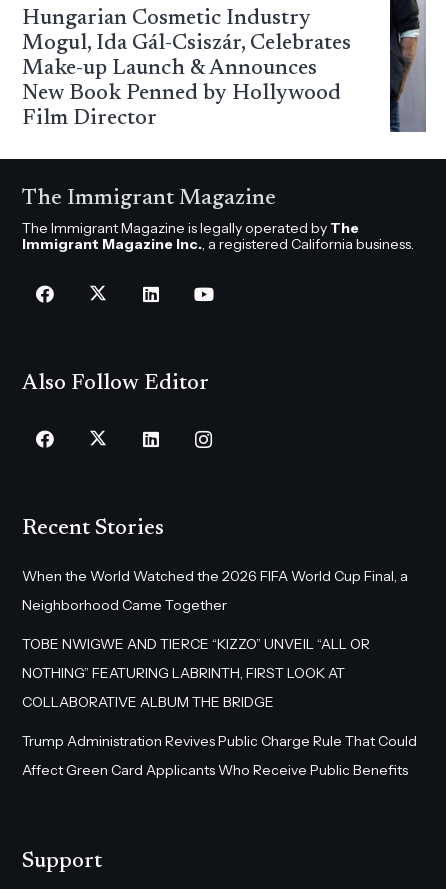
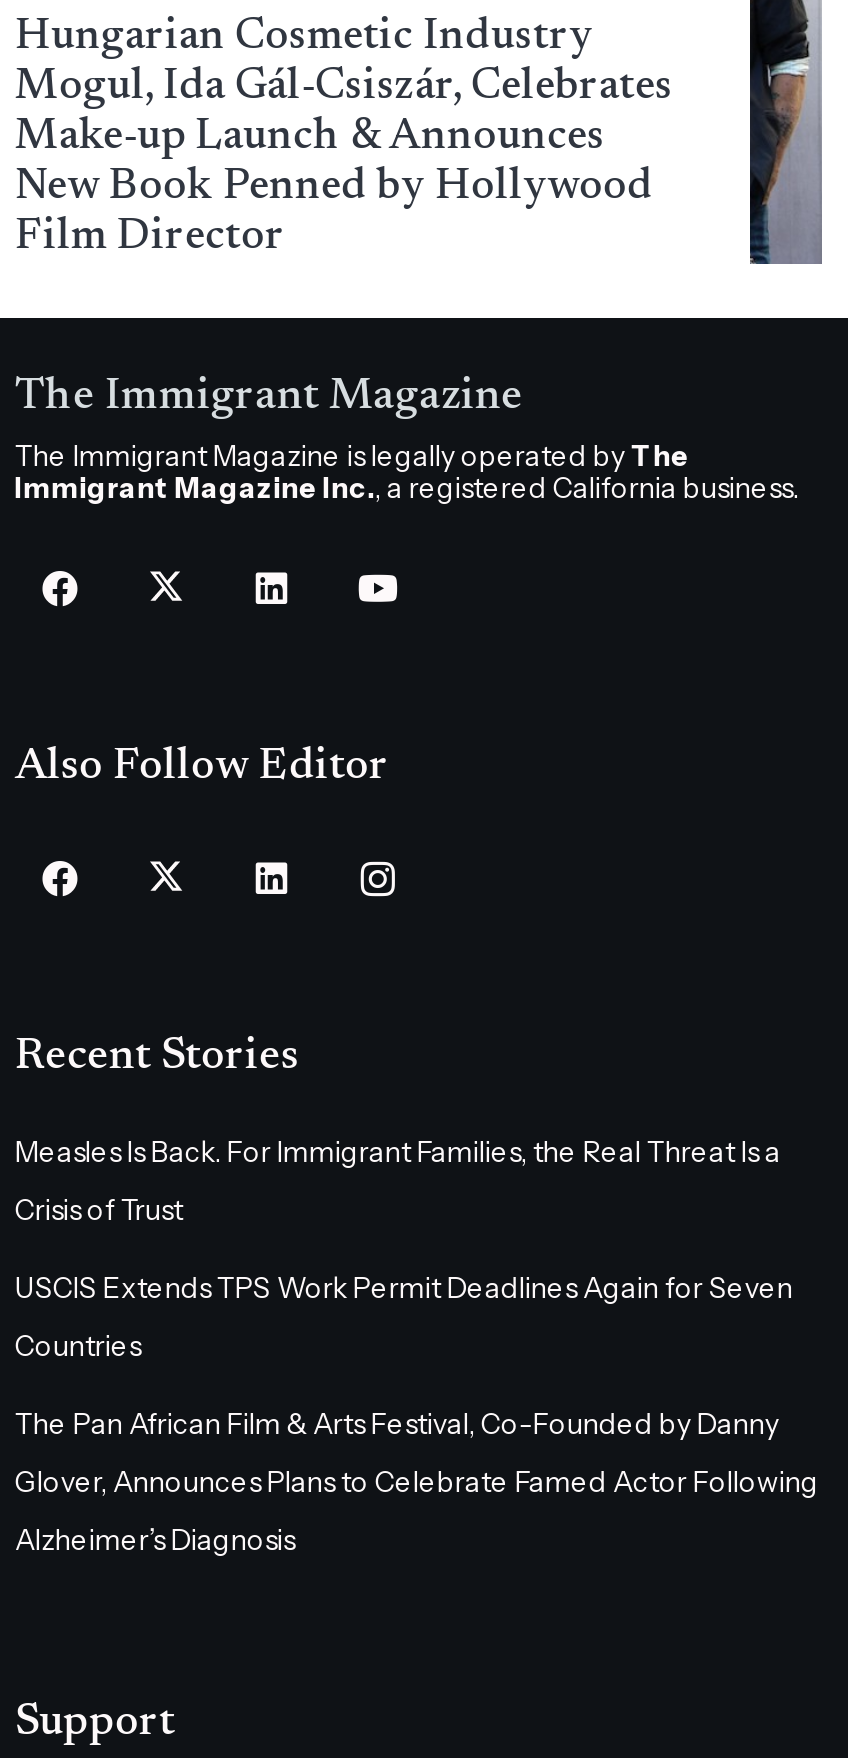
- When the World Watched the 2026 FIFA World Cup Final, a
+ Measles Is Back. For Immigrant Families, the Real Threat Is a

- Neighborhood Came Together
+ Crisis of Trust

- TOBE NWIGWE AND TIERCE “KIZZO” UNVEIL “ALL OR
+ USCIS Extends TPS Work Permit Deadlines Again for Seven

- NOTHING” FEATURING LABRINTH, FIRST LOOK AT
+ Countries

- COLLABORATIVE ALBUM THE BRIDGE
+ The Pan African Film & Arts Festival, Co-Founded by Danny

- Trump Administration Revives Public Charge Rule That Could
+ Glover, Announces Plans to Celebrate Famed Actor Following

- Affect Green Card Applicants Who Receive Public Benefits
+ Alzheimer’s Diagnosis
